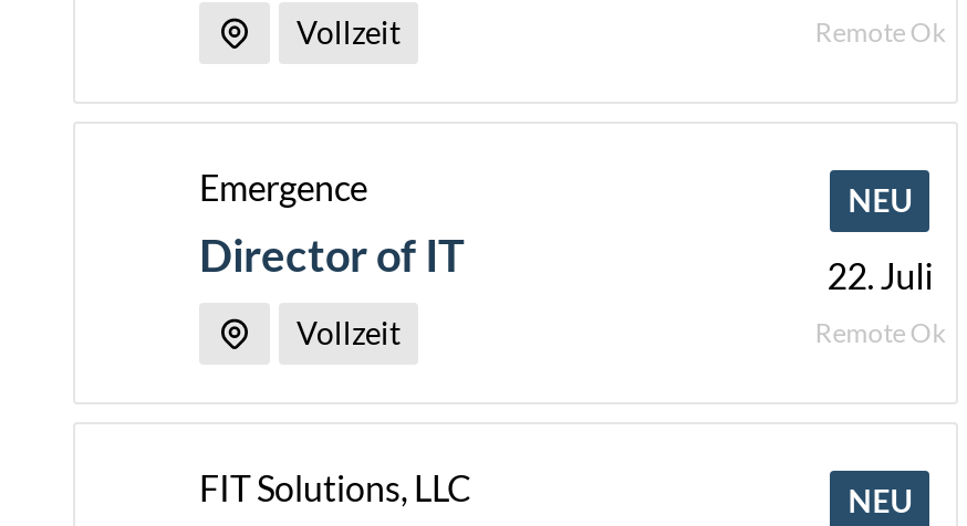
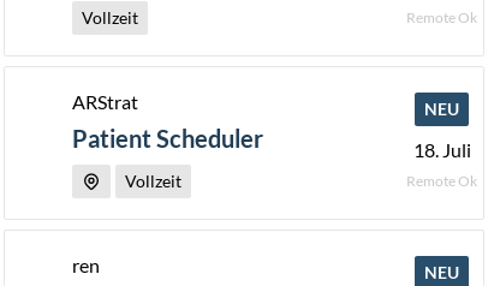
- Emergence
+ ARStrat

- Director of IT
+ Patient Scheduler

- 22. Juli
+ 18. Juli

- FIT Solutions, LLC
+ ren
